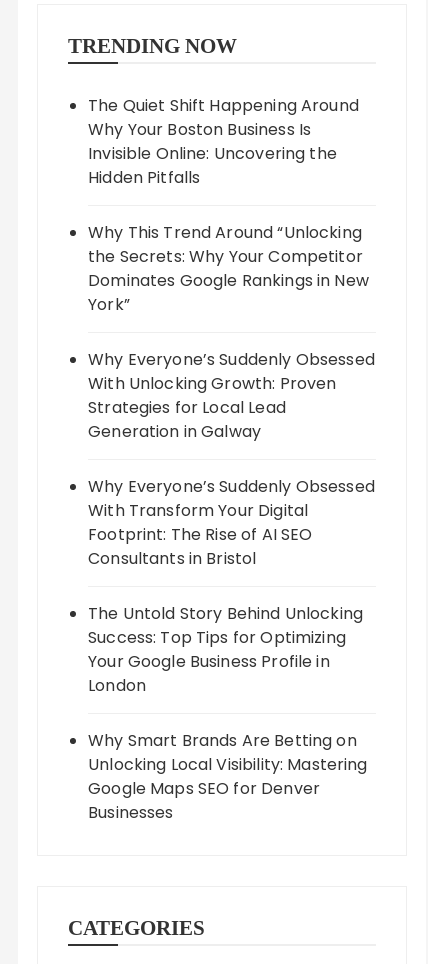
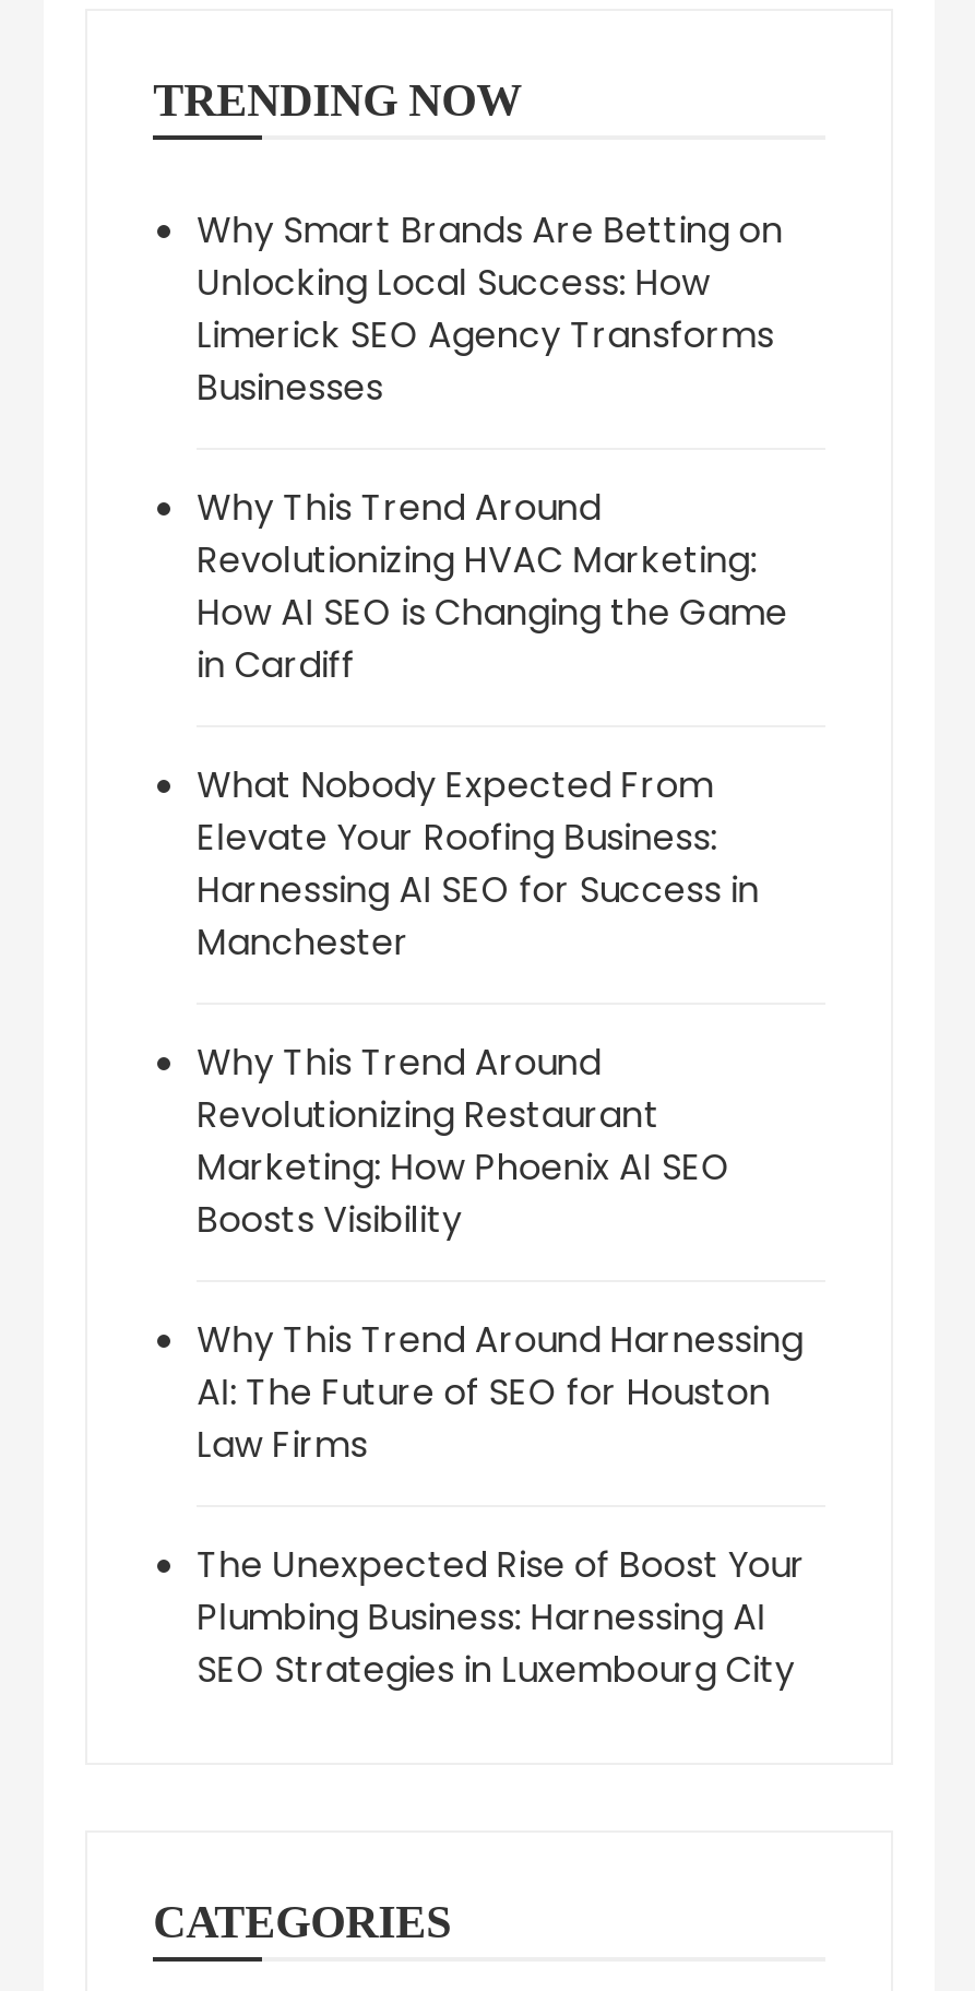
- The Quiet Shift Happening Around
- Why Your Boston Business Is
- Invisible Online: Uncovering the
- Hidden Pitfalls
- Why This Trend Around “Unlocking
- the Secrets: Why Your Competitor
- Dominates Google Rankings in New
- York”
- Why Everyone’s Suddenly Obsessed
- With Unlocking Growth: Proven
- Strategies for Local Lead
- Generation in Galway
- Why Everyone’s Suddenly Obsessed
- With Transform Your Digital
- Footprint: The Rise of AI SEO
- Consultants in Bristol
- The Untold Story Behind Unlocking
- Success: Top Tips for Optimizing
- Your Google Business Profile in
- London

moved up: Why Smart Brands Are Betting on

- Unlocking Local Visibility: Mastering
- Google Maps SEO for Denver
+ Unlocking Local Success: How
+ Limerick SEO Agency Transforms

moved up: Businesses

+ Why This Trend Around
+ Revolutionizing HVAC Marketing:
+ How AI SEO is Changing the Game
+ in Cardiff
+ What Nobody Expected From
+ Elevate Your Roofing Business:
+ Harnessing AI SEO for Success in
+ Manchester
+ Why This Trend Around
+ Revolutionizing Restaurant
+ Marketing: How Phoenix AI SEO
+ Boosts Visibility
+ Why This Trend Around Harnessing
+ AI: The Future of SEO for Houston
+ Law Firms
+ The Unexpected Rise of Boost Your
+ Plumbing Business: Harnessing AI
+ SEO Strategies in Luxembourg City
